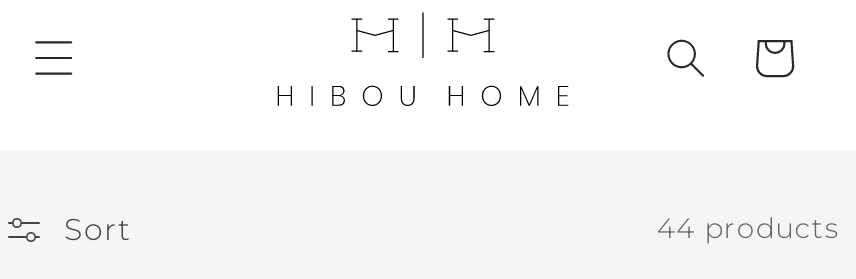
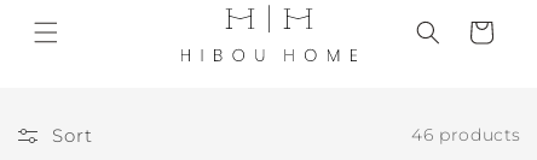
- 44 products
+ 46 products
